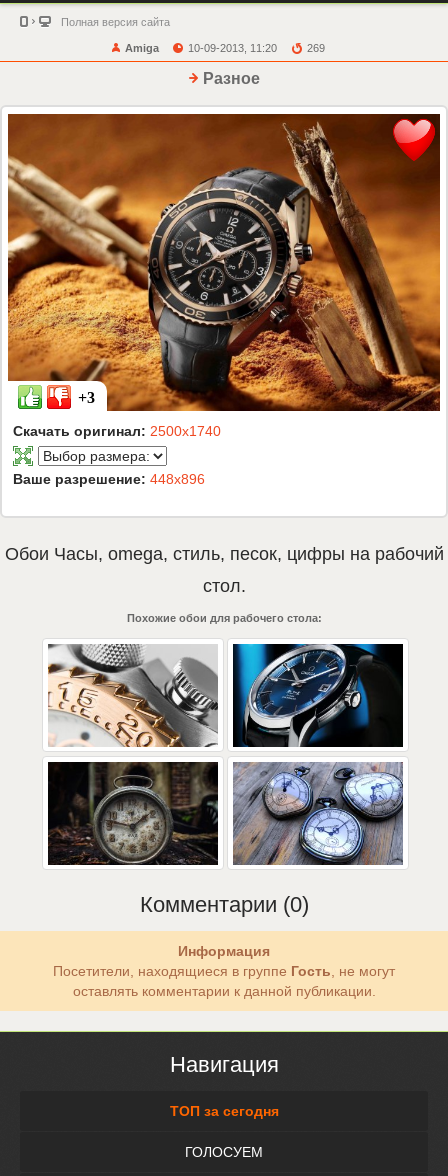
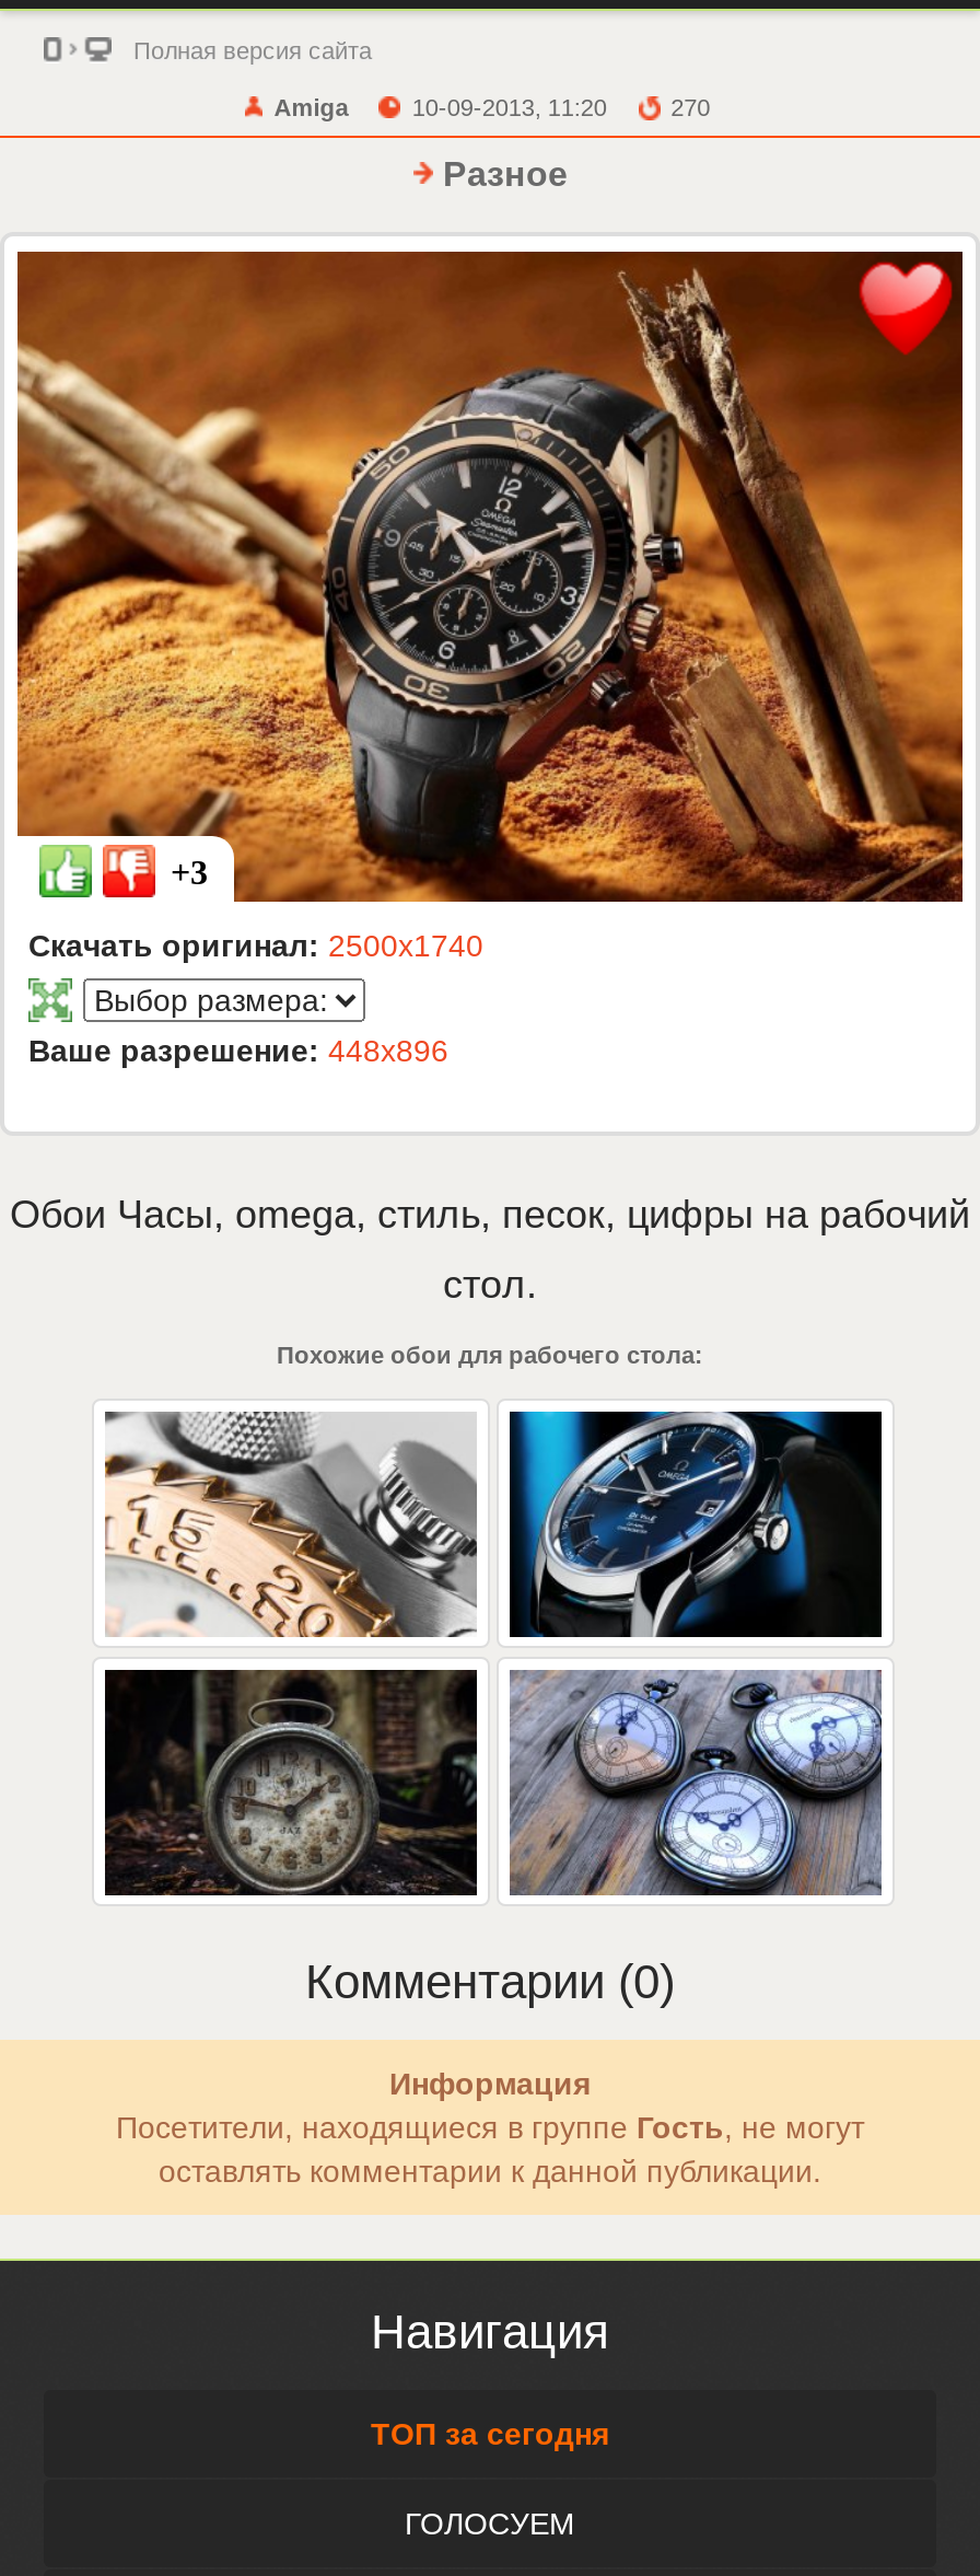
- 269
+ 270
